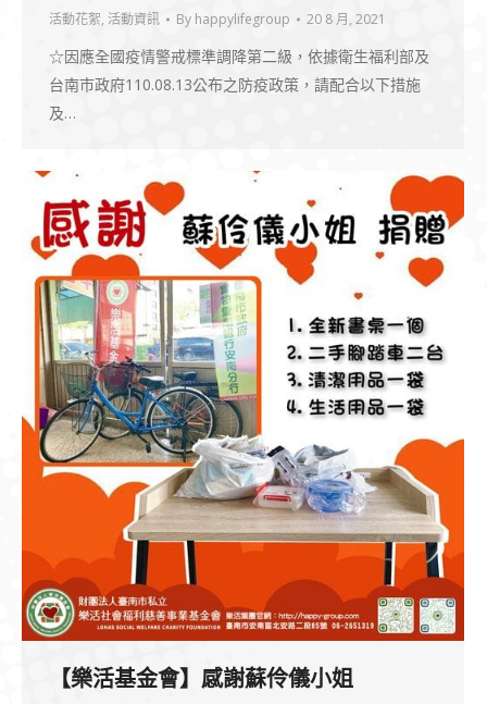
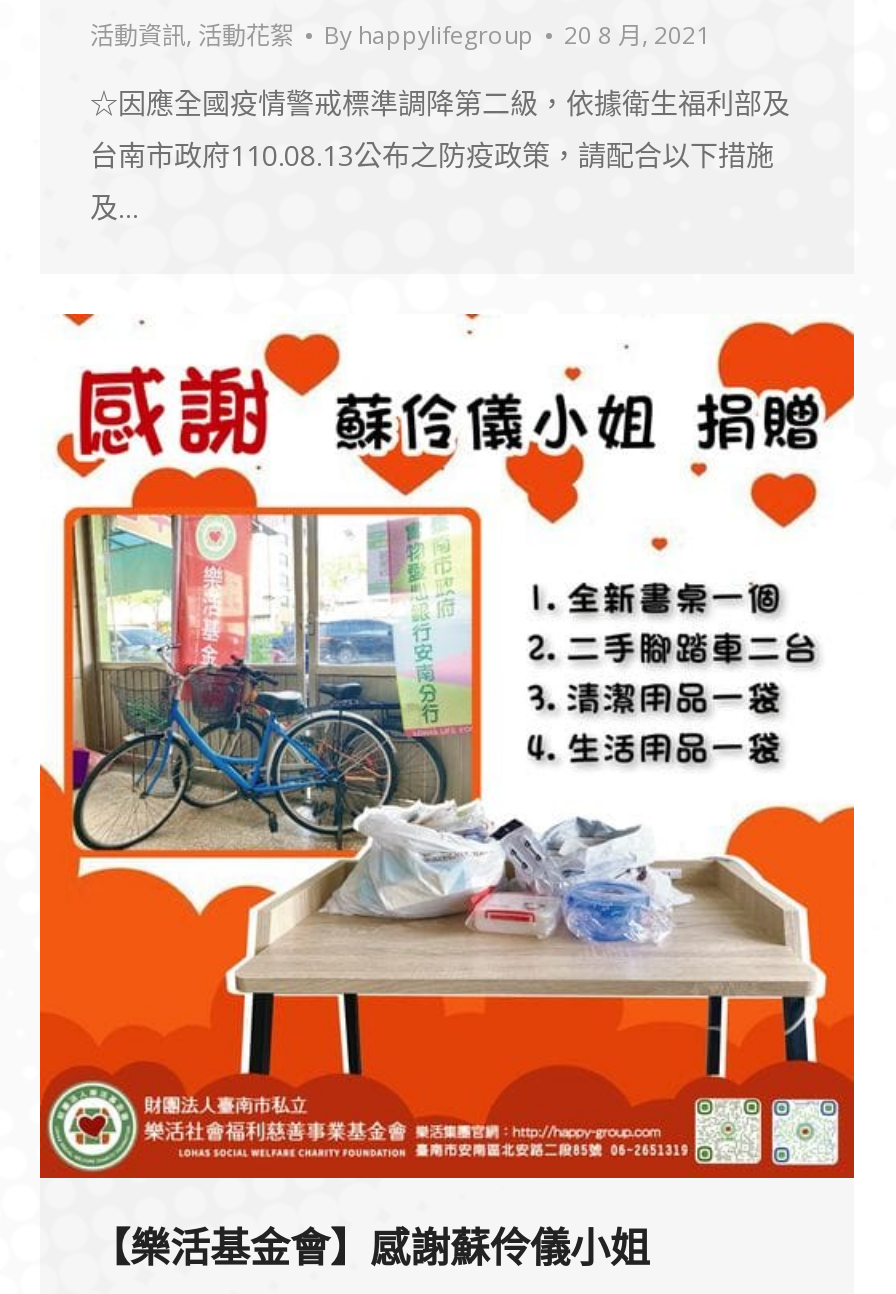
- 活動花絮,活動資訊
+ 活動資訊,活動花絮
